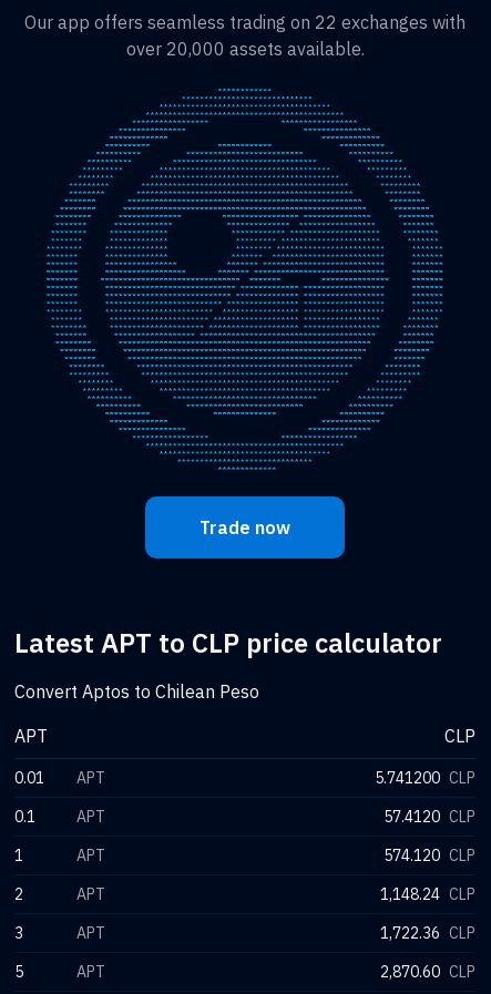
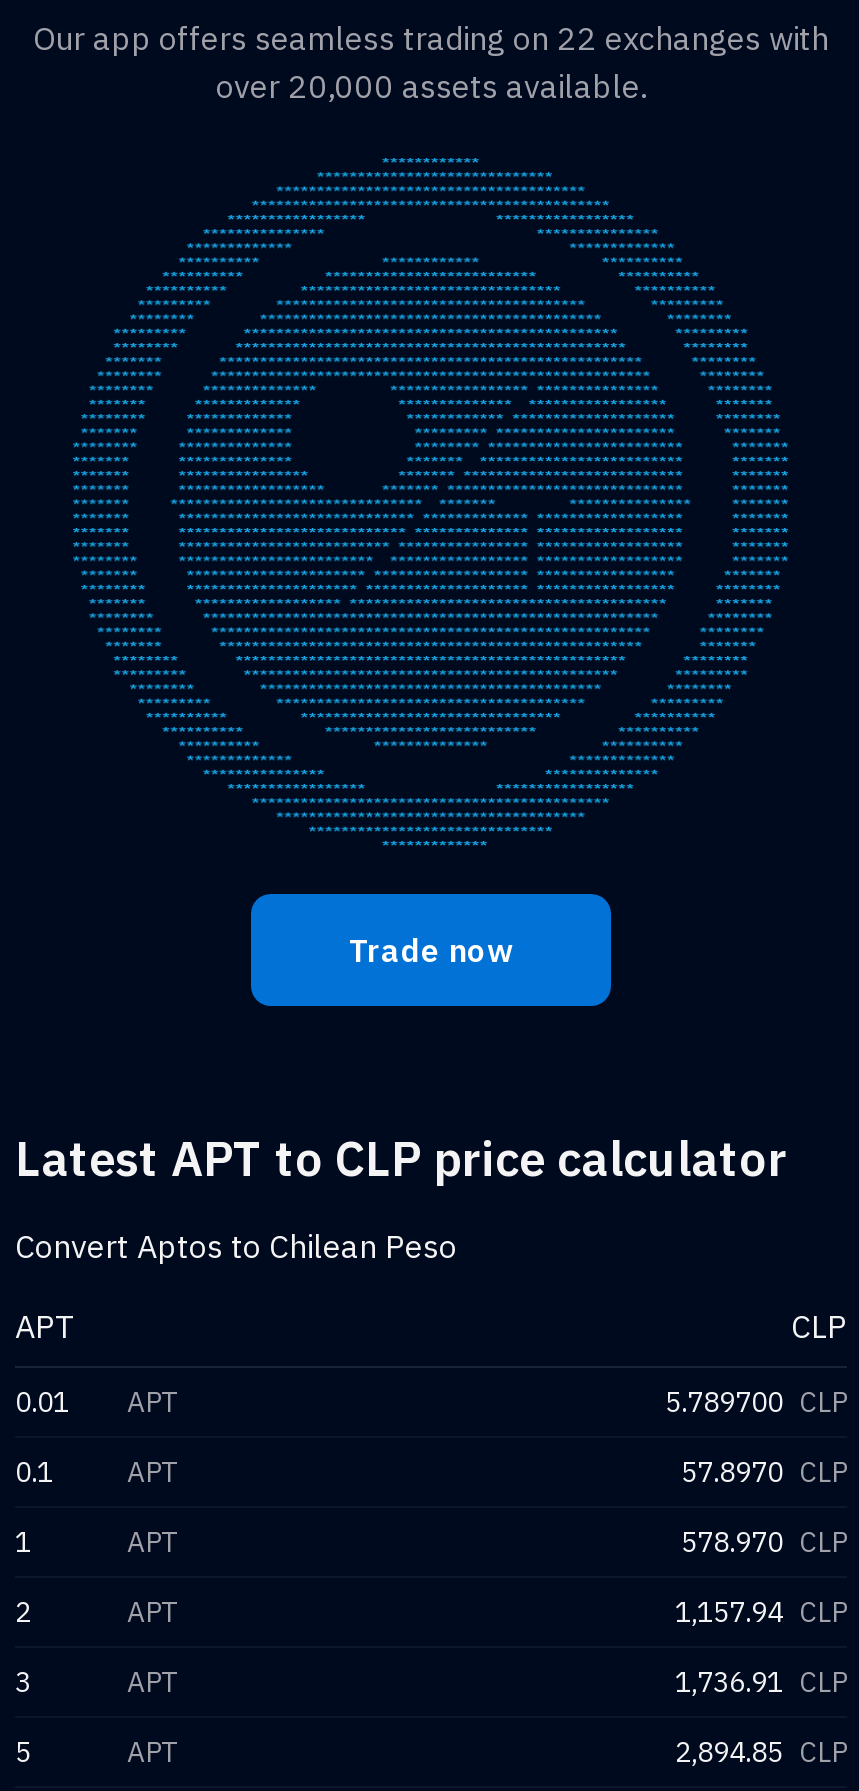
- 5.741200 CLP
+ 5.789700 CLP

- 57.4120 CLP
+ 57.8970 CLP

- 574.120 CLP
+ 578.970 CLP

- 1,148.24 CLP
+ 1,157.94 CLP

- 1,722.36 CLP
+ 1,736.91 CLP

- 2,870.60 CLP
+ 2,894.85 CLP
